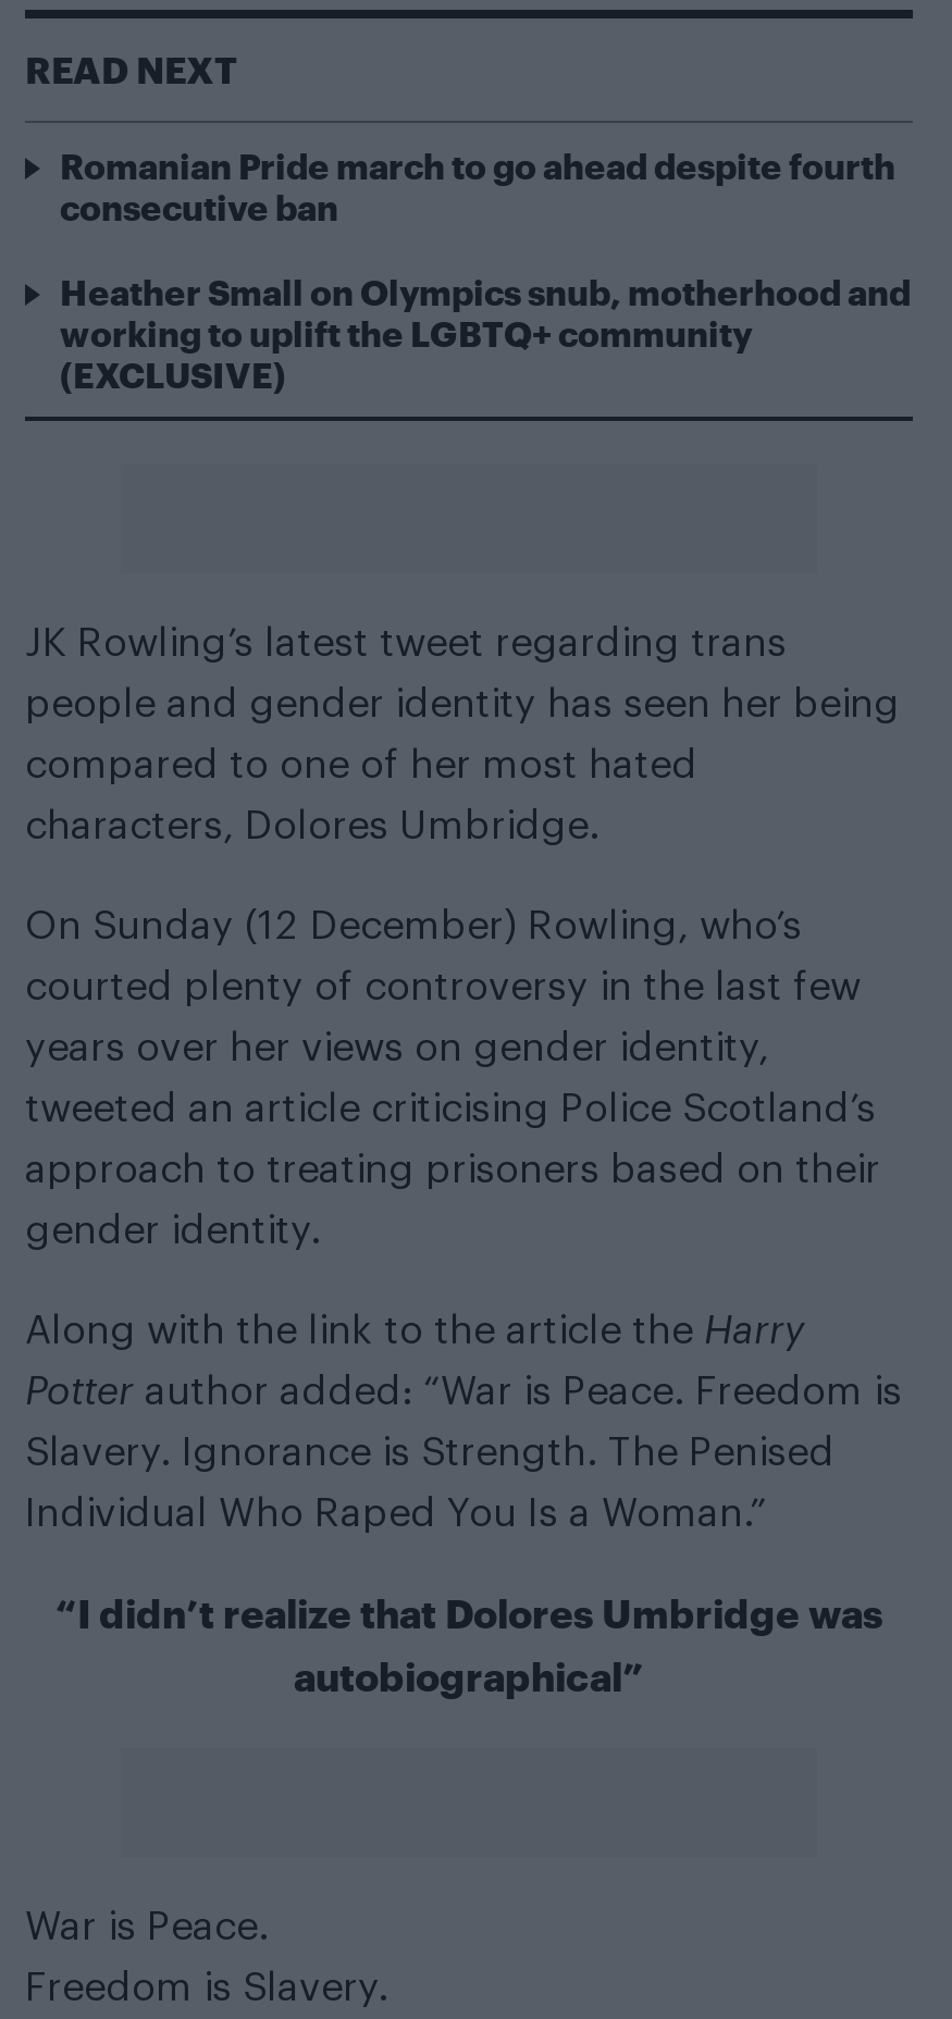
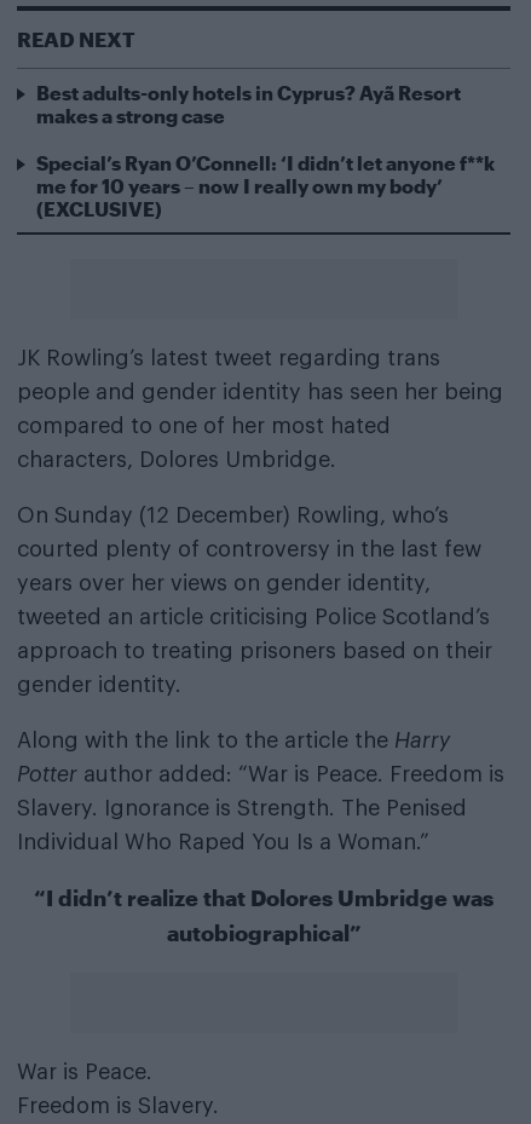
- Romanian Pride march to go ahead despite fourth
- consecutive ban
+ Best adults-only hotels in Cyprus? Ayã Resort
+ makes a strong case

- Heather Small on Olympics snub, motherhood and
- working to uplift the LGBTQ+ community
+ Special’s Ryan O’Connell: ‘I didn’t let anyone f**k
+ me for 10 years – now I really own my body’
